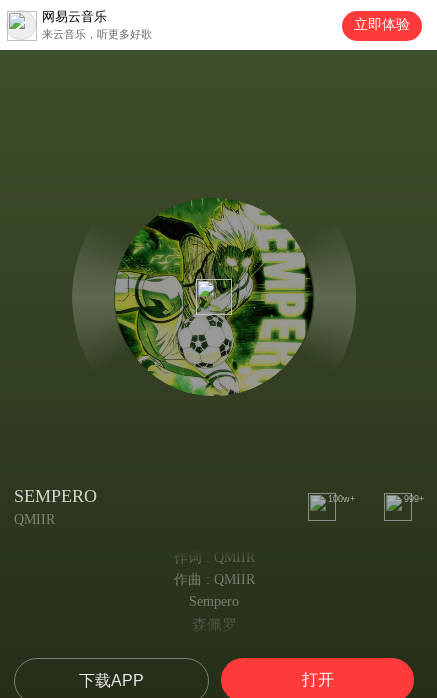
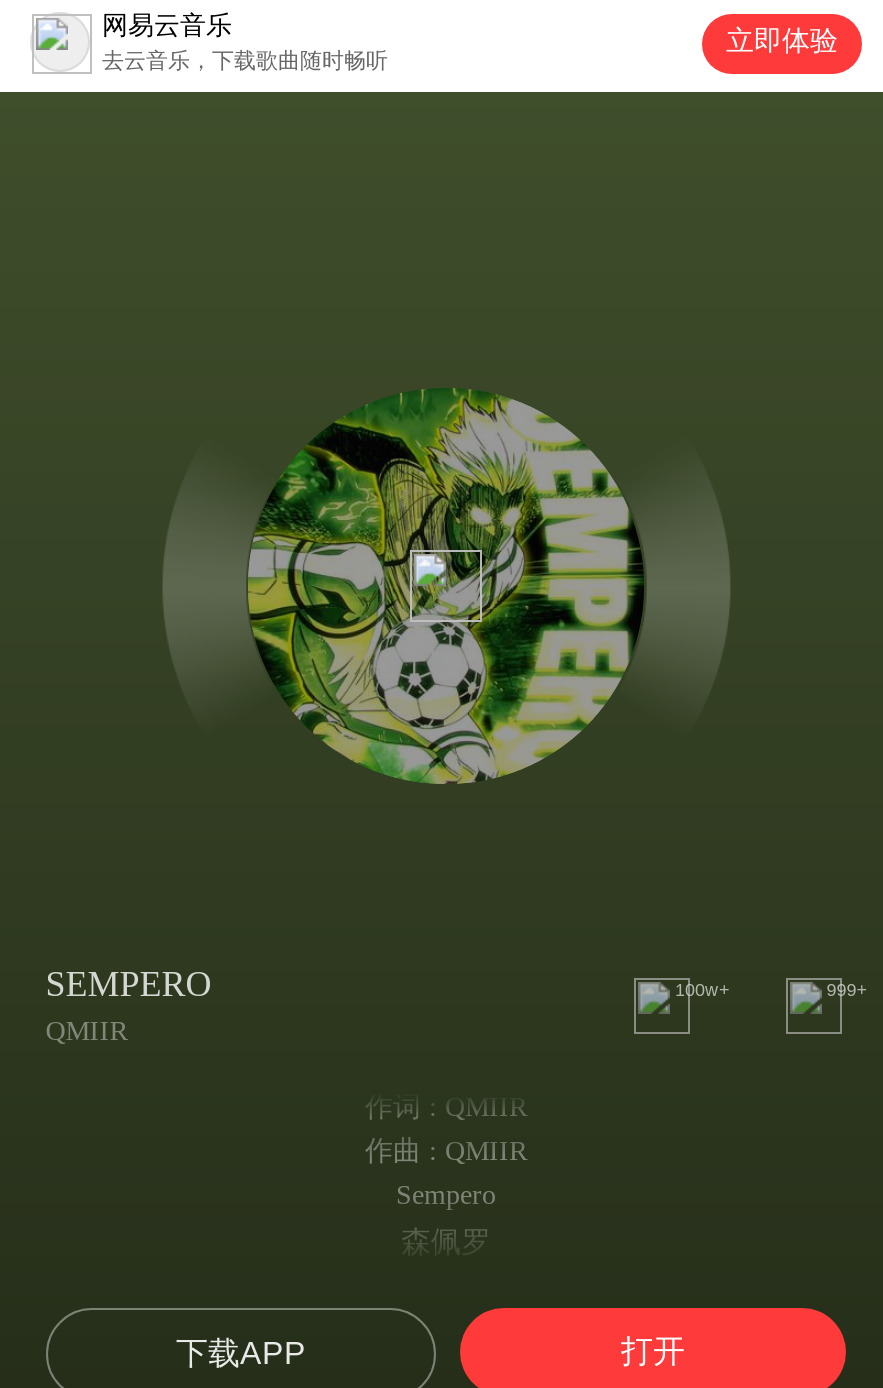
- 来云音乐，听更多好歌
+ 去云音乐，下载歌曲随时畅听
